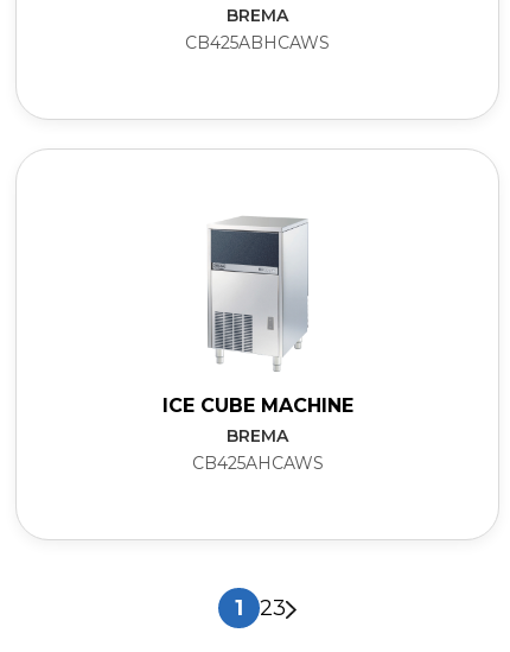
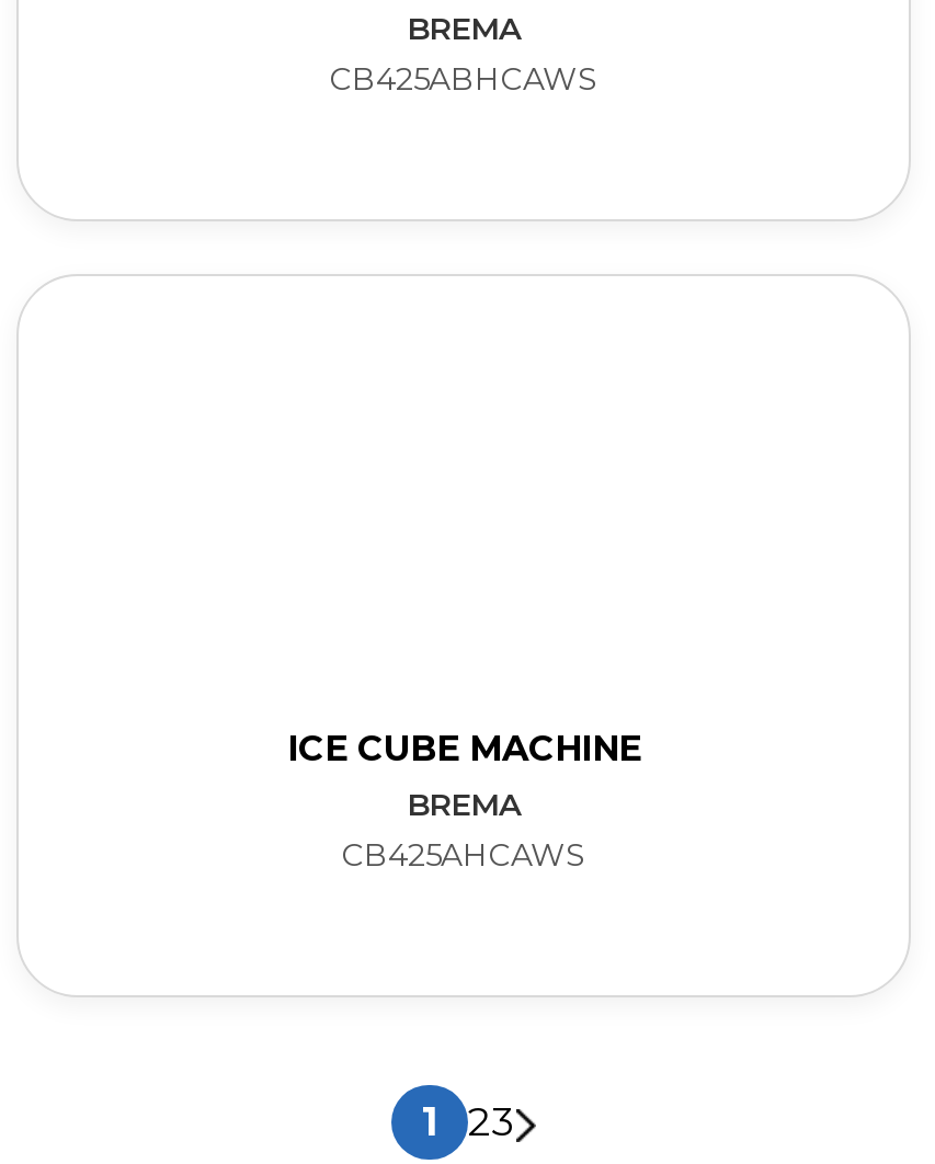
- [image]
